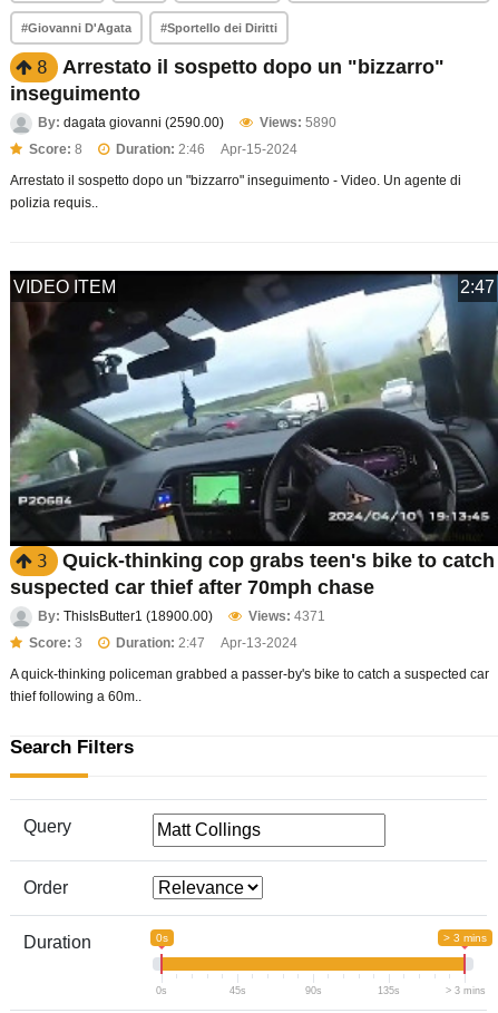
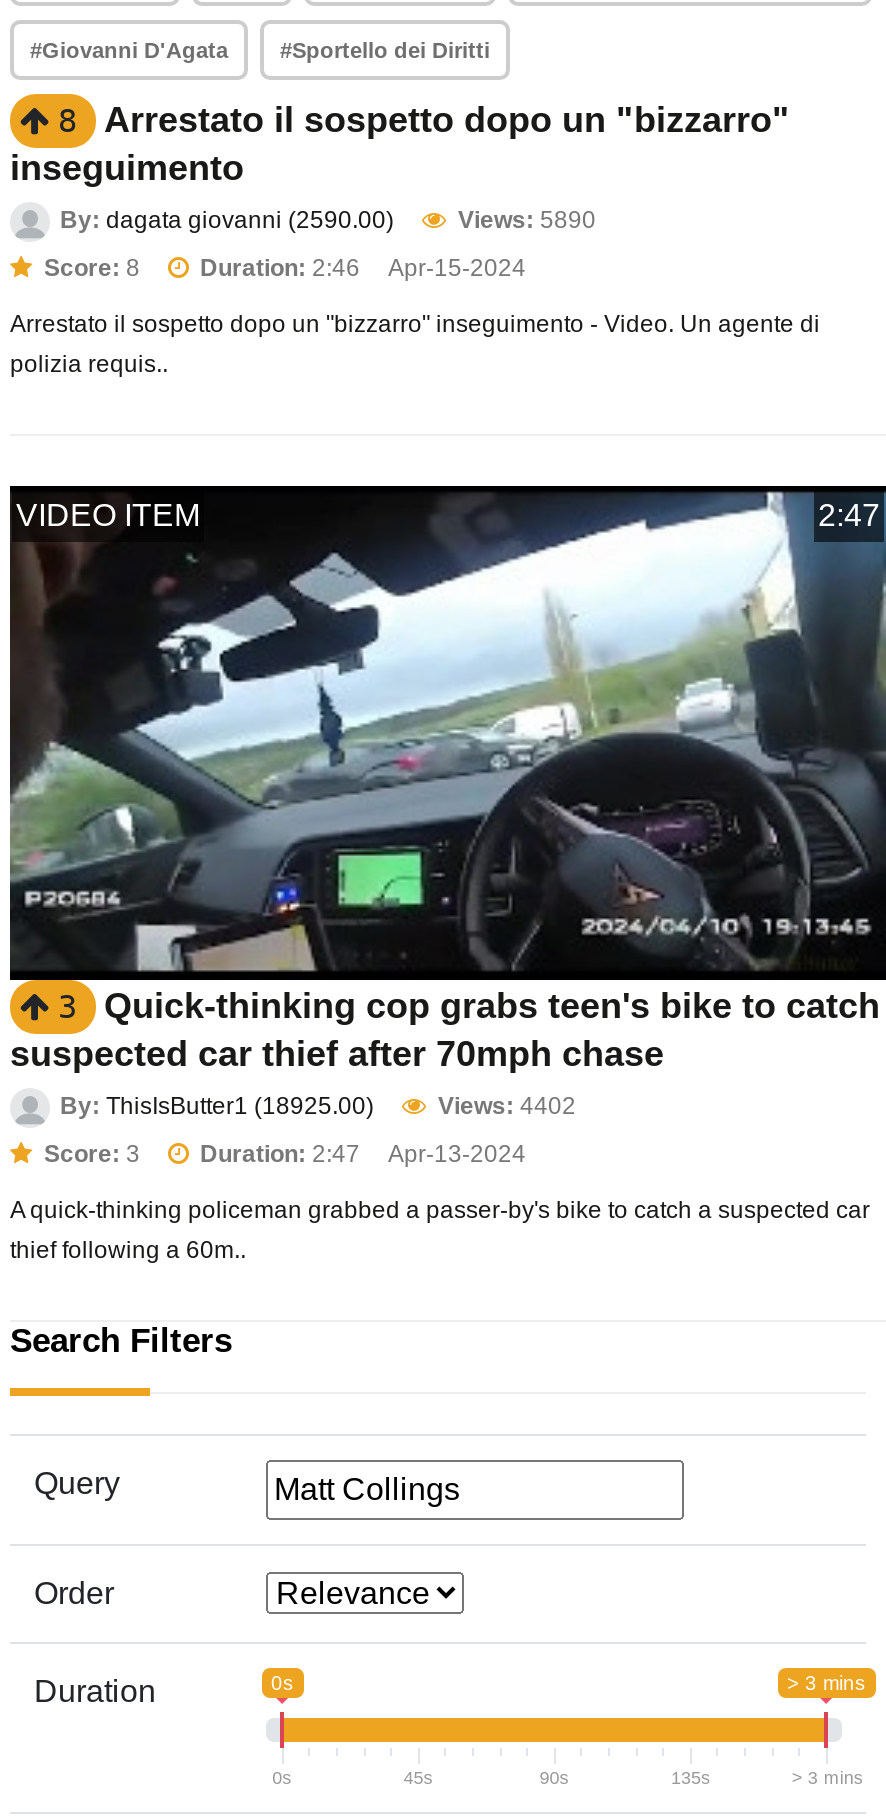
- By: ThisIsButter1 (18900.00)
+ By: ThisIsButter1 (18925.00)

- Views: 4371
+ Views: 4402
